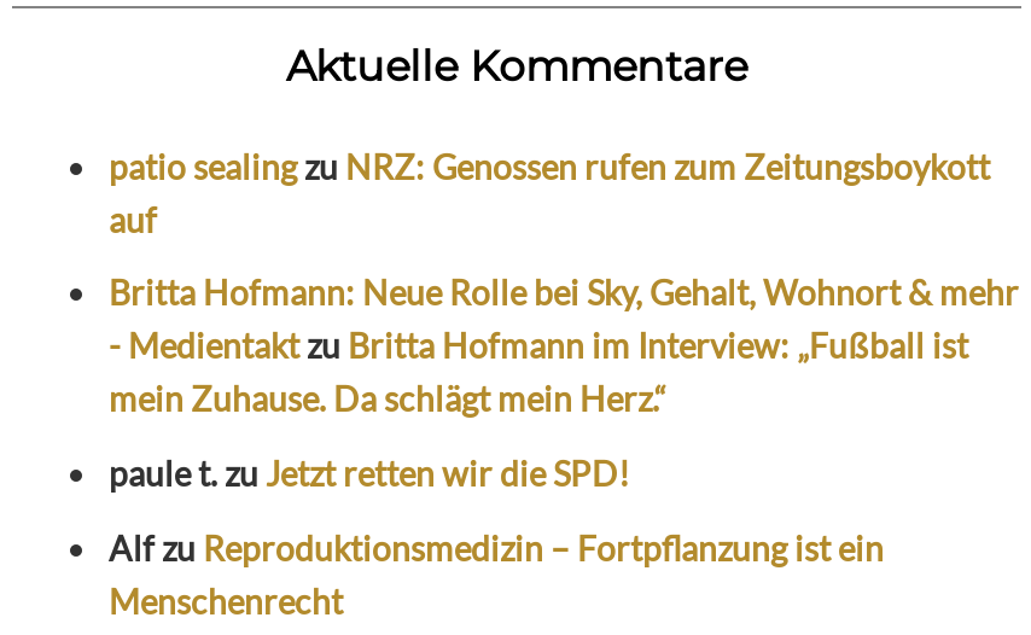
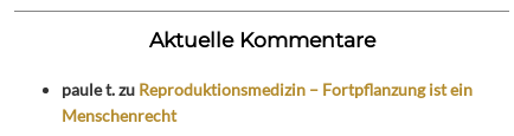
- patio sealing zu NRZ: Genossen rufen zum Zeitungsboykott
- auf
- Britta Hofmann: Neue Rolle bei Sky, Gehalt, Wohnort & mehr
- - Medientakt zu Britta Hofmann im Interview: „Fußball ist
- mein Zuhause. Da schlägt mein Herz.“
- paule t. zu Jetzt retten wir die SPD!
- Alf zu Reproduktionsmedizin – Fortpflanzung ist ein
+ paule t. zu Reproduktionsmedizin – Fortpflanzung ist ein
